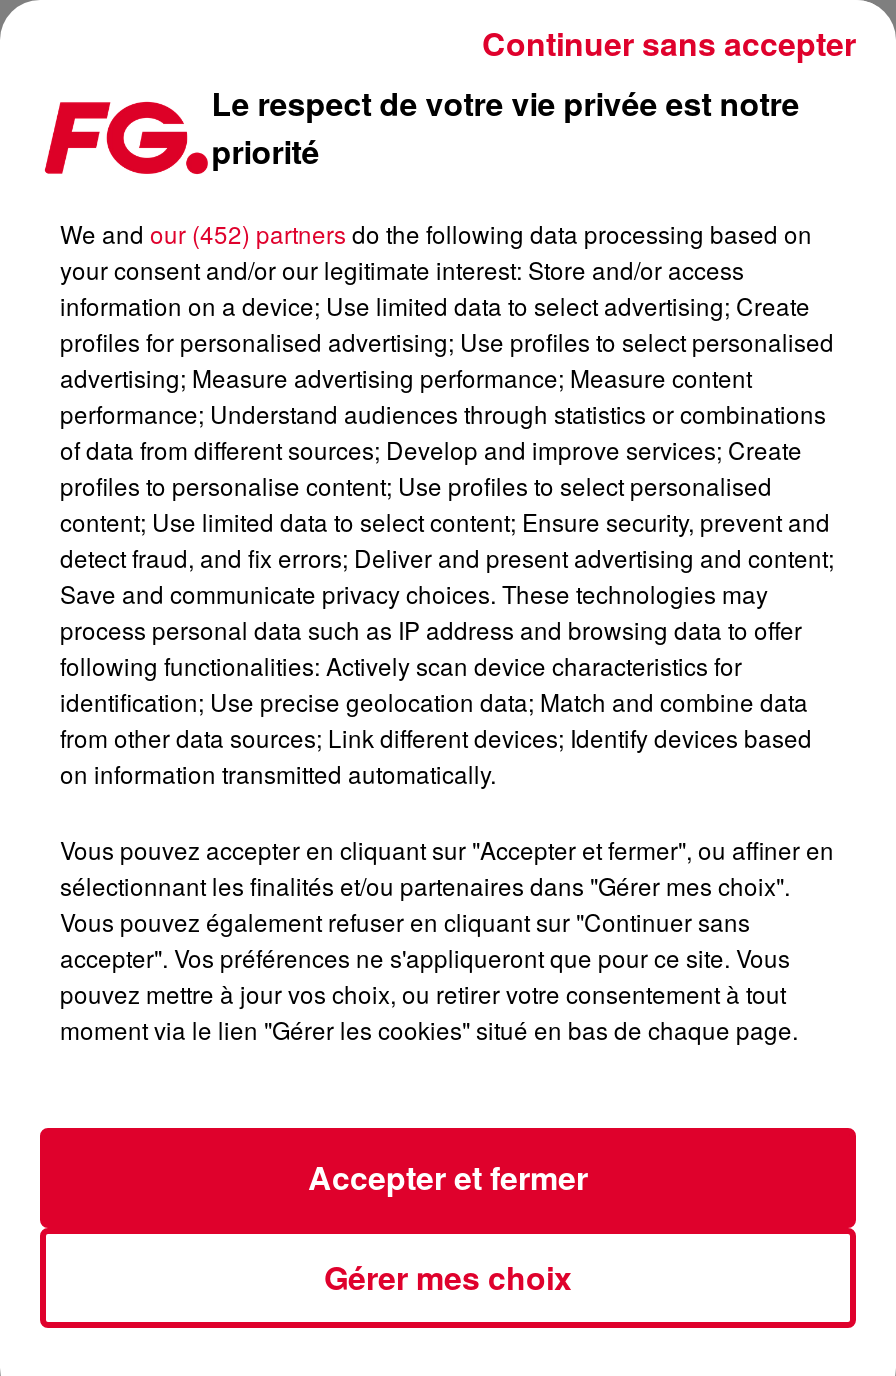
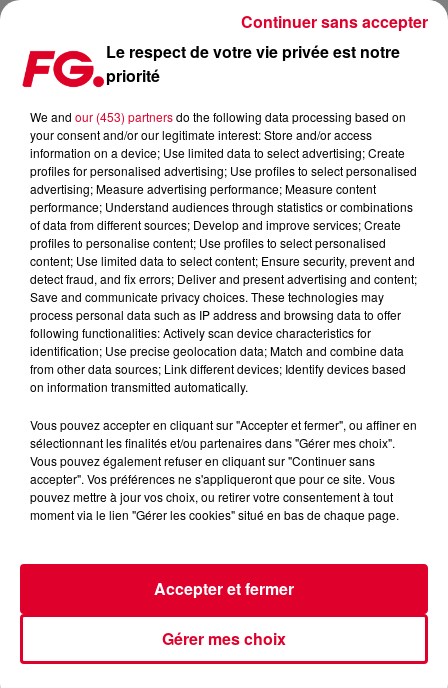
- We and our (452) partners do the following data processing based on
+ We and our (453) partners do the following data processing based on
